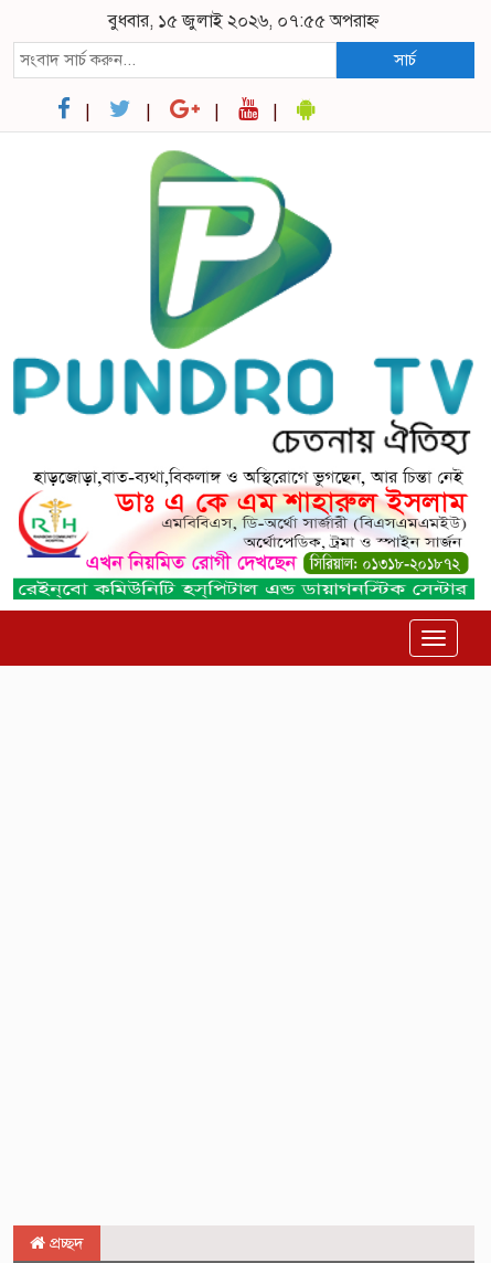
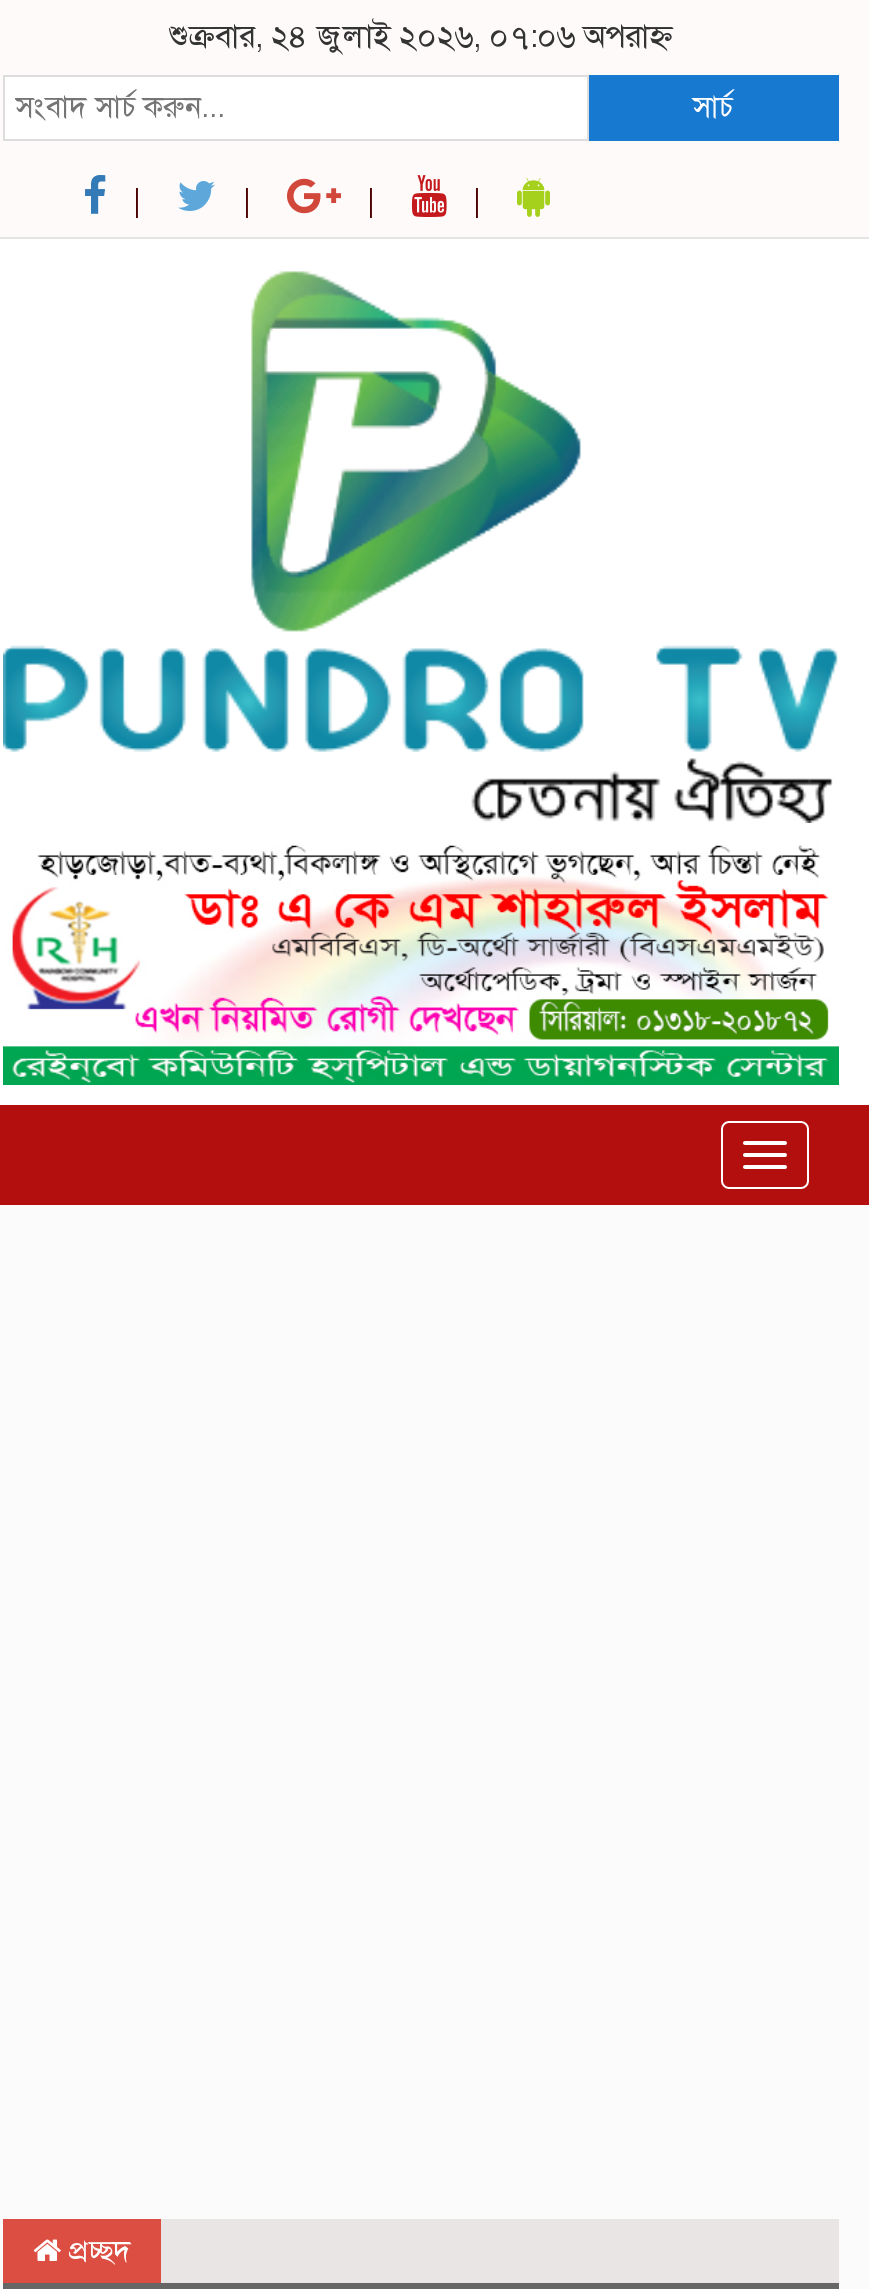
- বুধবার, ১৫ জুলাই ২০২৬, ০৭:৫৫ অপরাহ্ন
+ শুক্রবার, ২৪ জুলাই ২০২৬, ০৭:০৬ অপরাহ্ন
